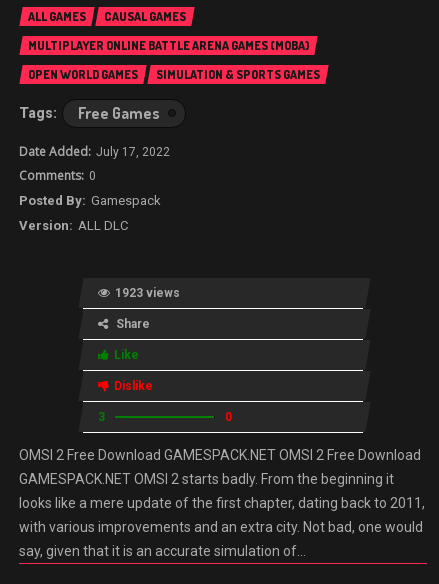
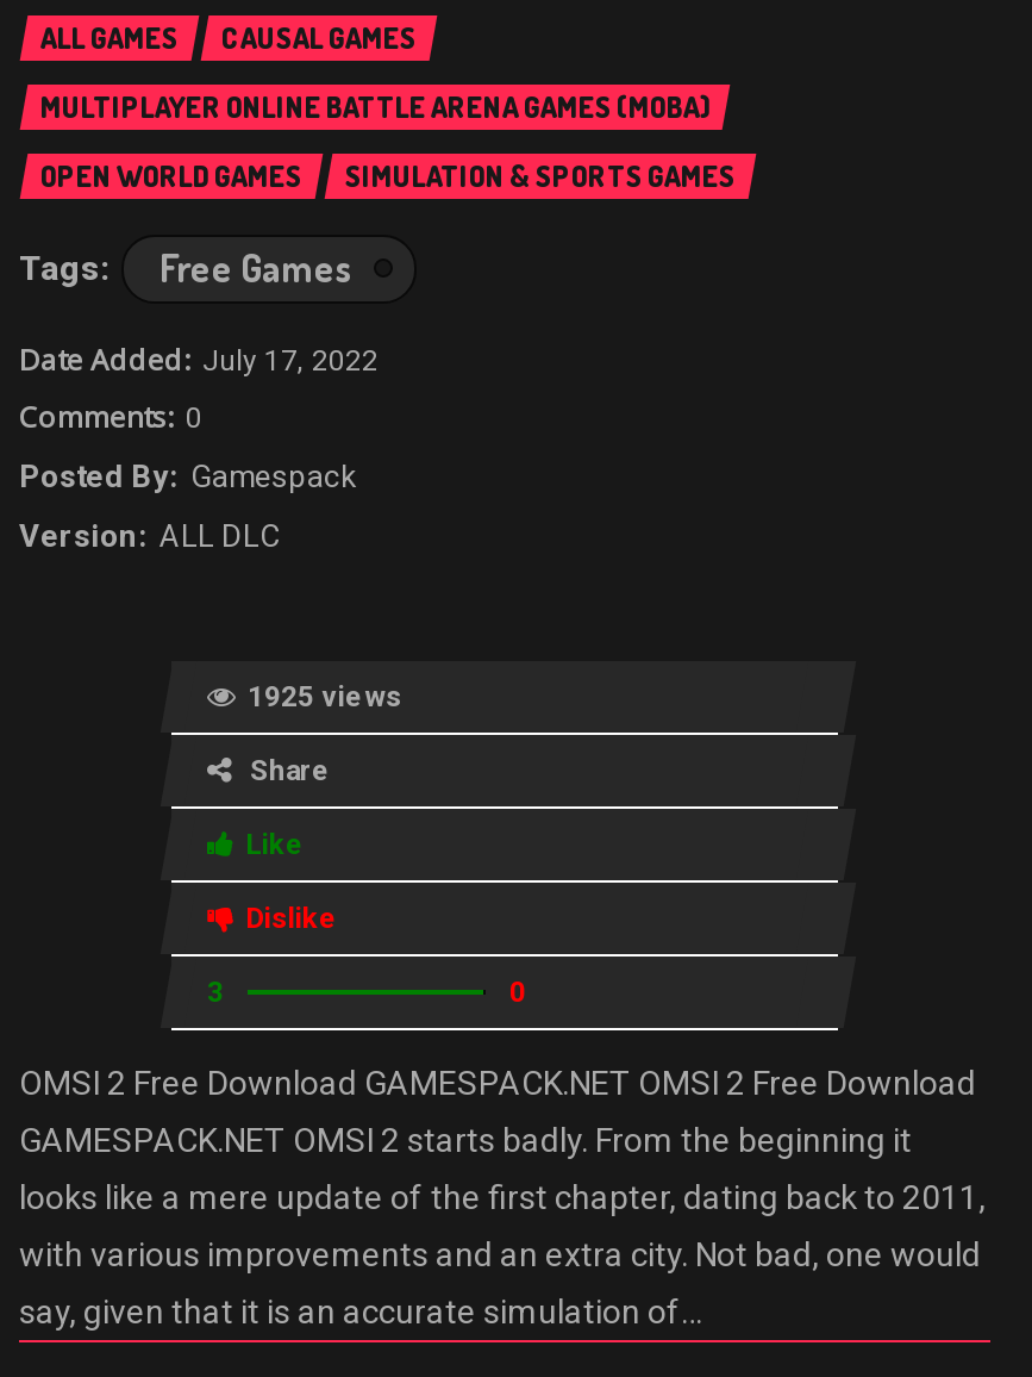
- 1923 views
+ 1925 views
